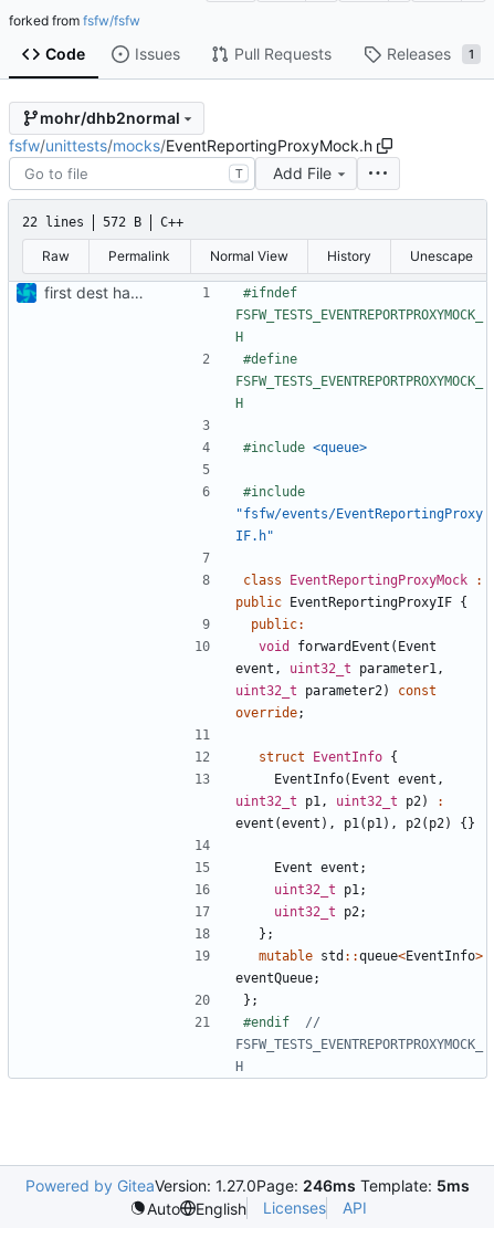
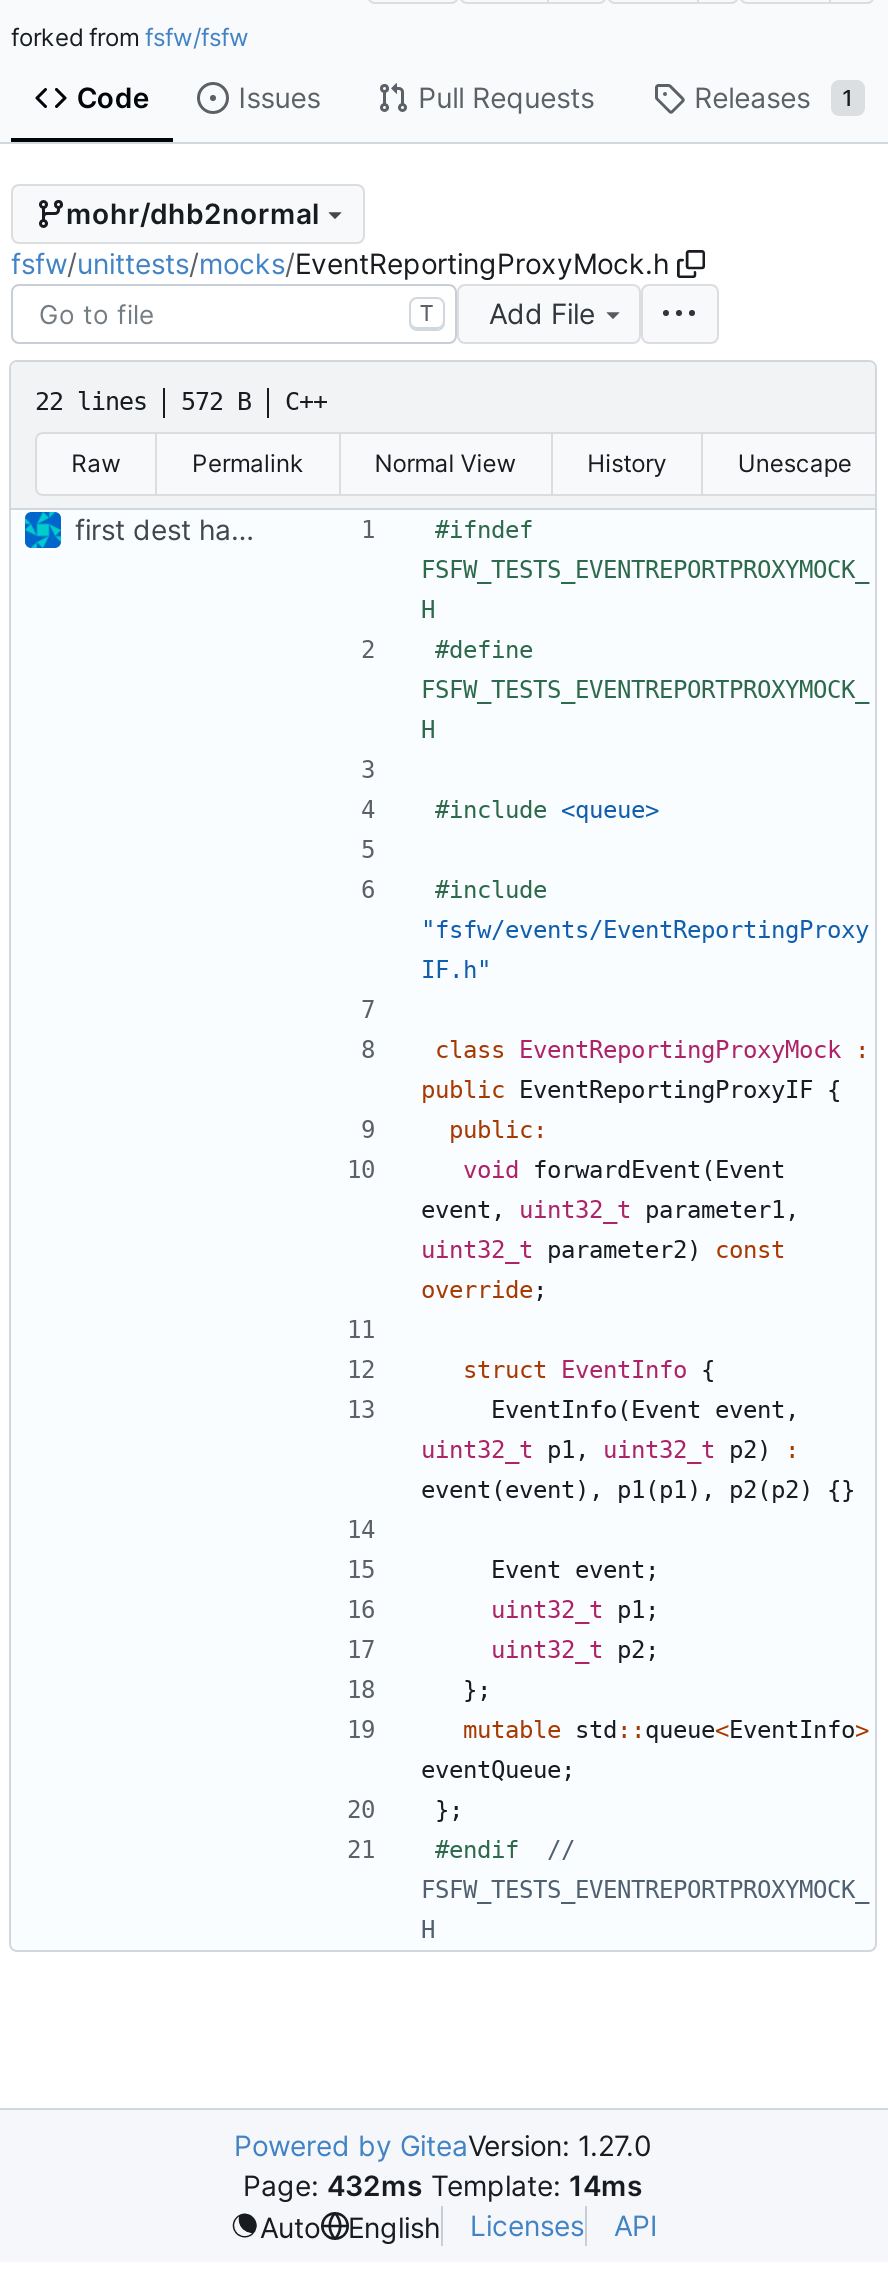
- Powered by GiteaVersion: 1.27.0Page: 246ms Template: 5ms
+ Powered by GiteaVersion: 1.27.0
+ Page: 432ms Template: 14ms
